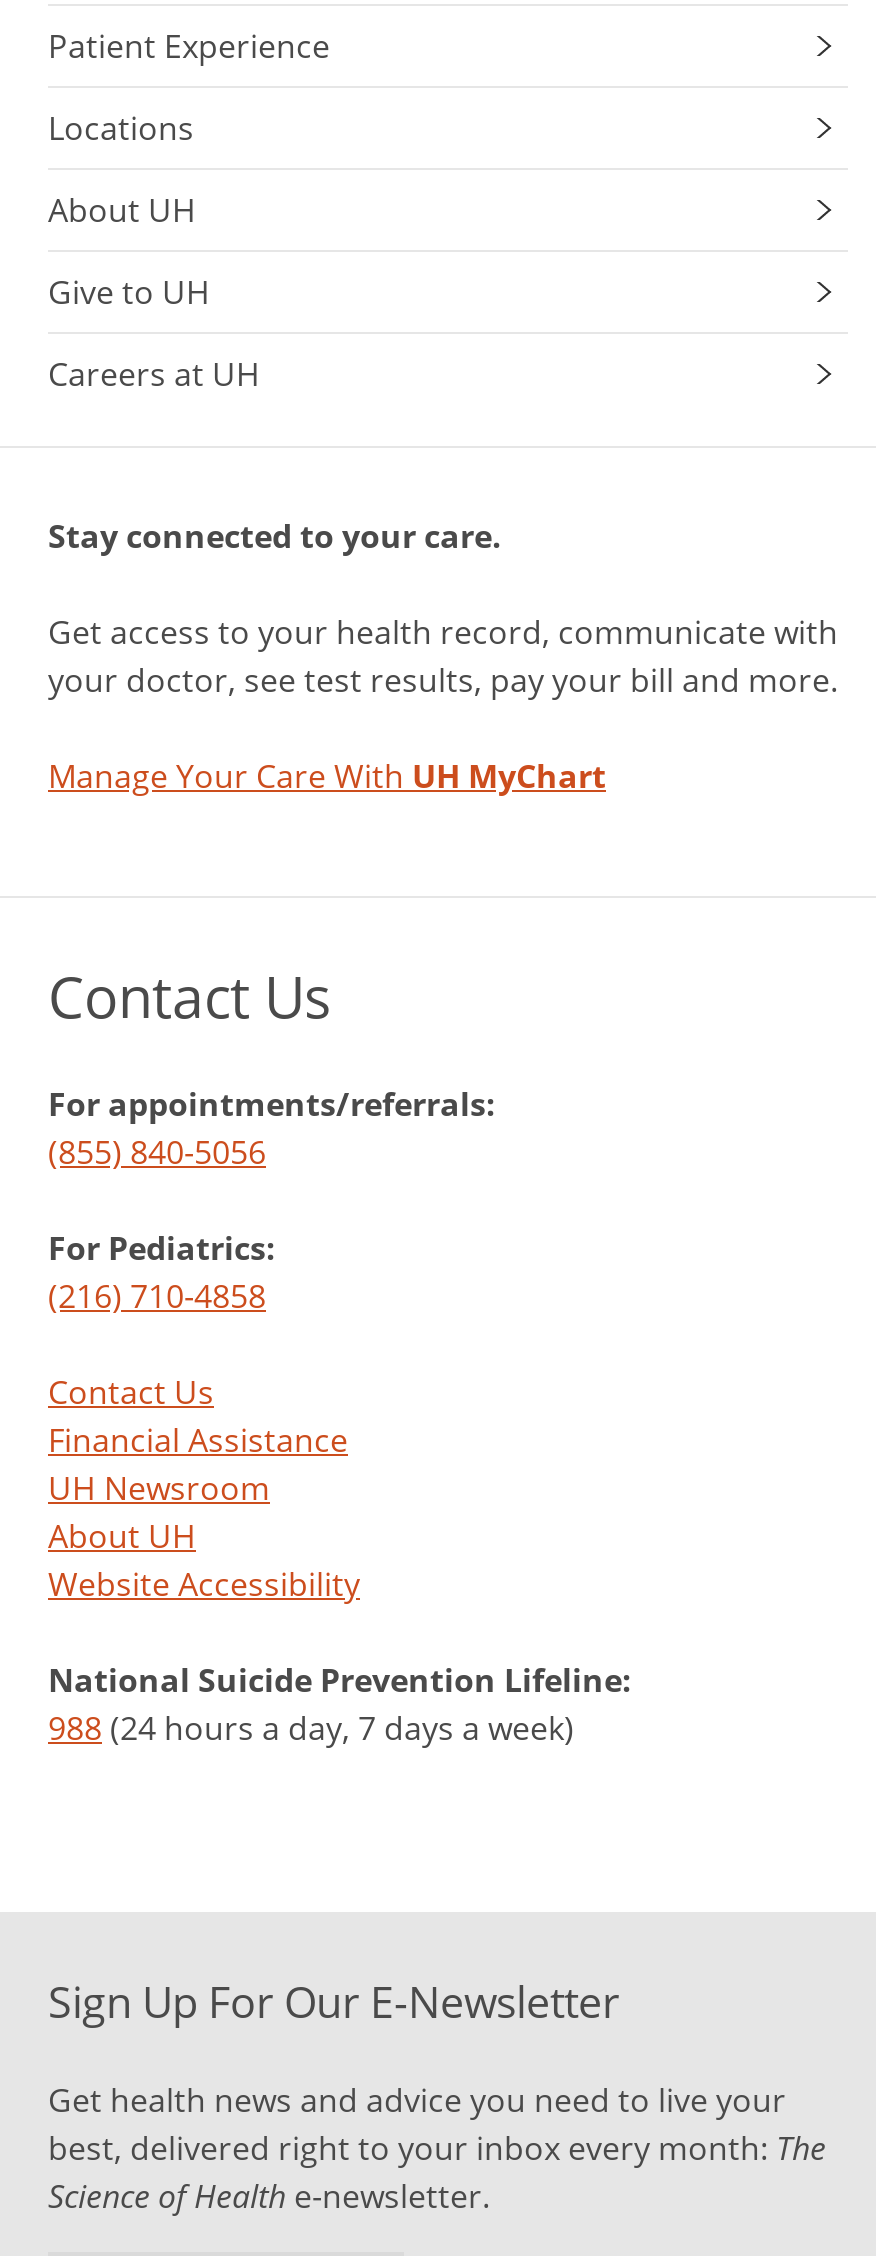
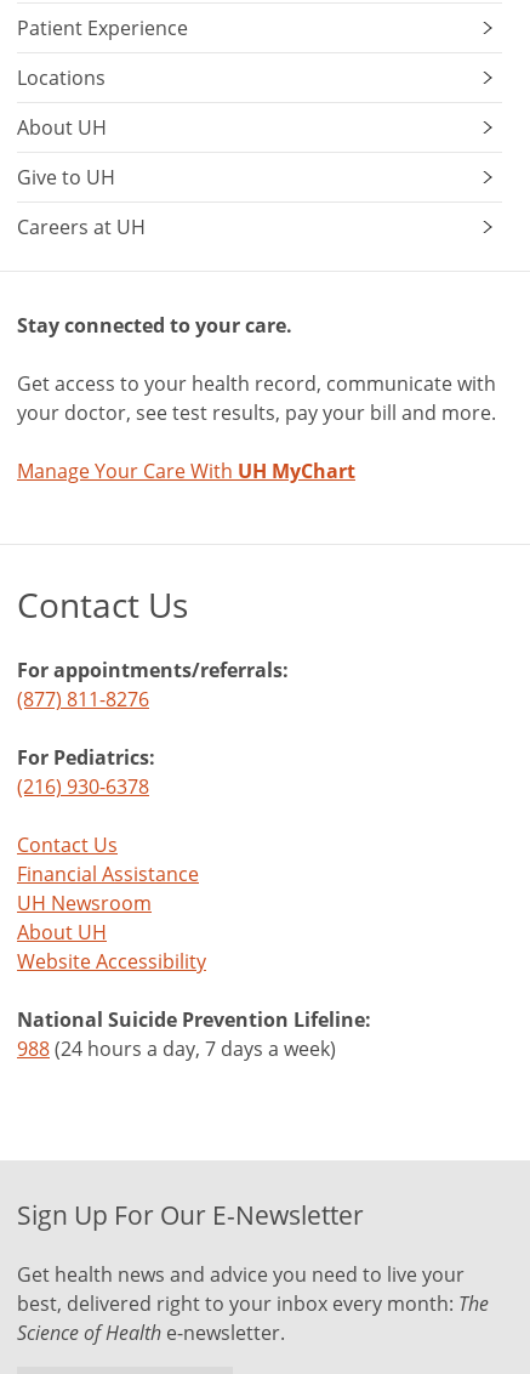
- (855) 840-5056
+ (877) 811-8276

- (216) 710-4858
+ (216) 930-6378
